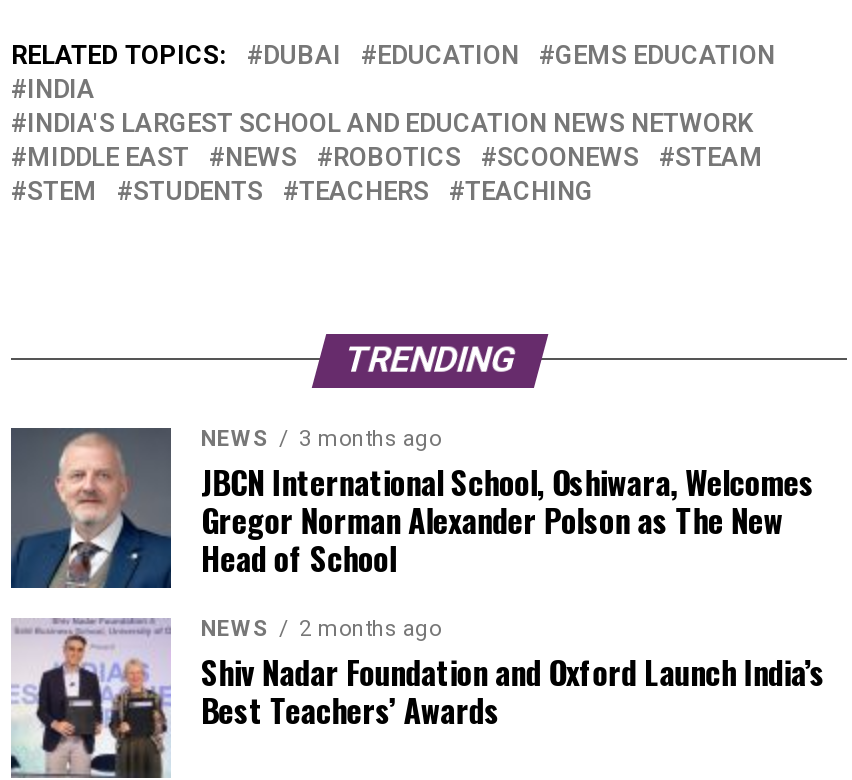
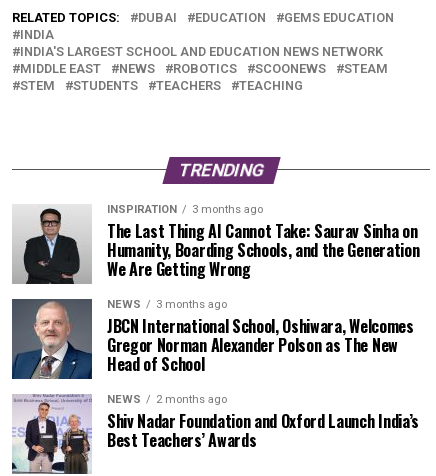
+ [image]
+ INSPIRATION
+ 3 months ago
+ The Last Thing AI Cannot Take: Saurav Sinha on
+ Humanity, Boarding Schools, and the Generation
+ We Are Getting Wrong
